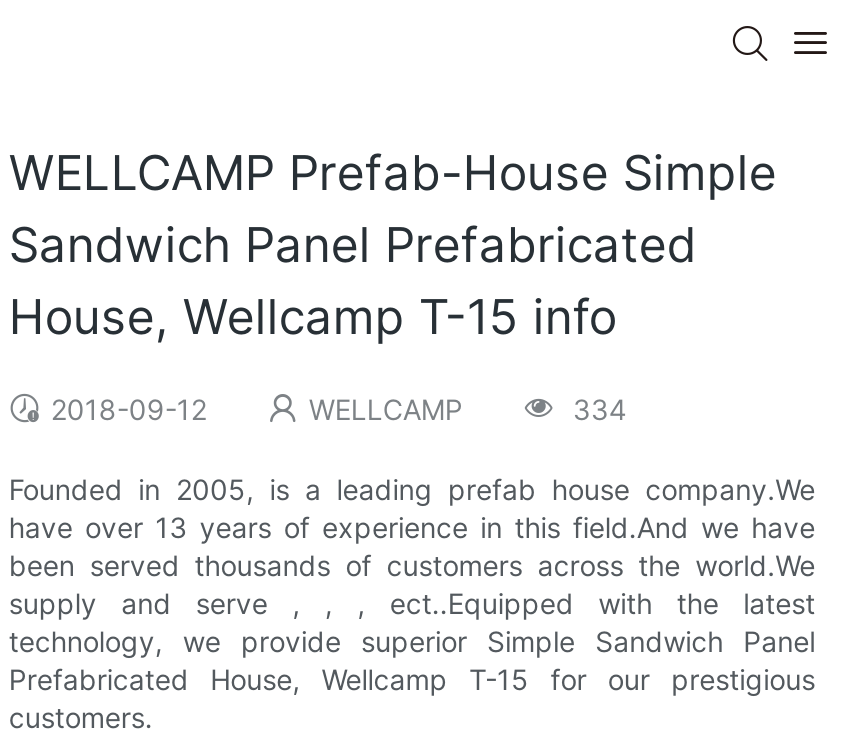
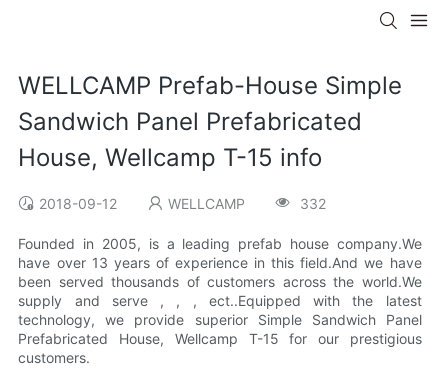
- 334
+ 332
